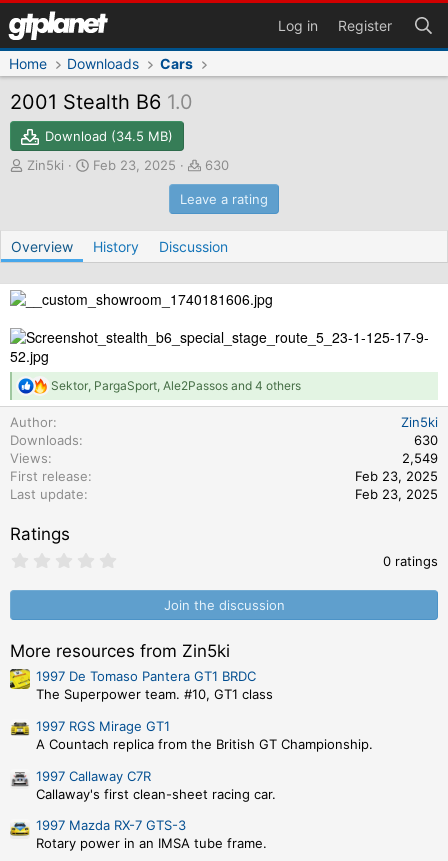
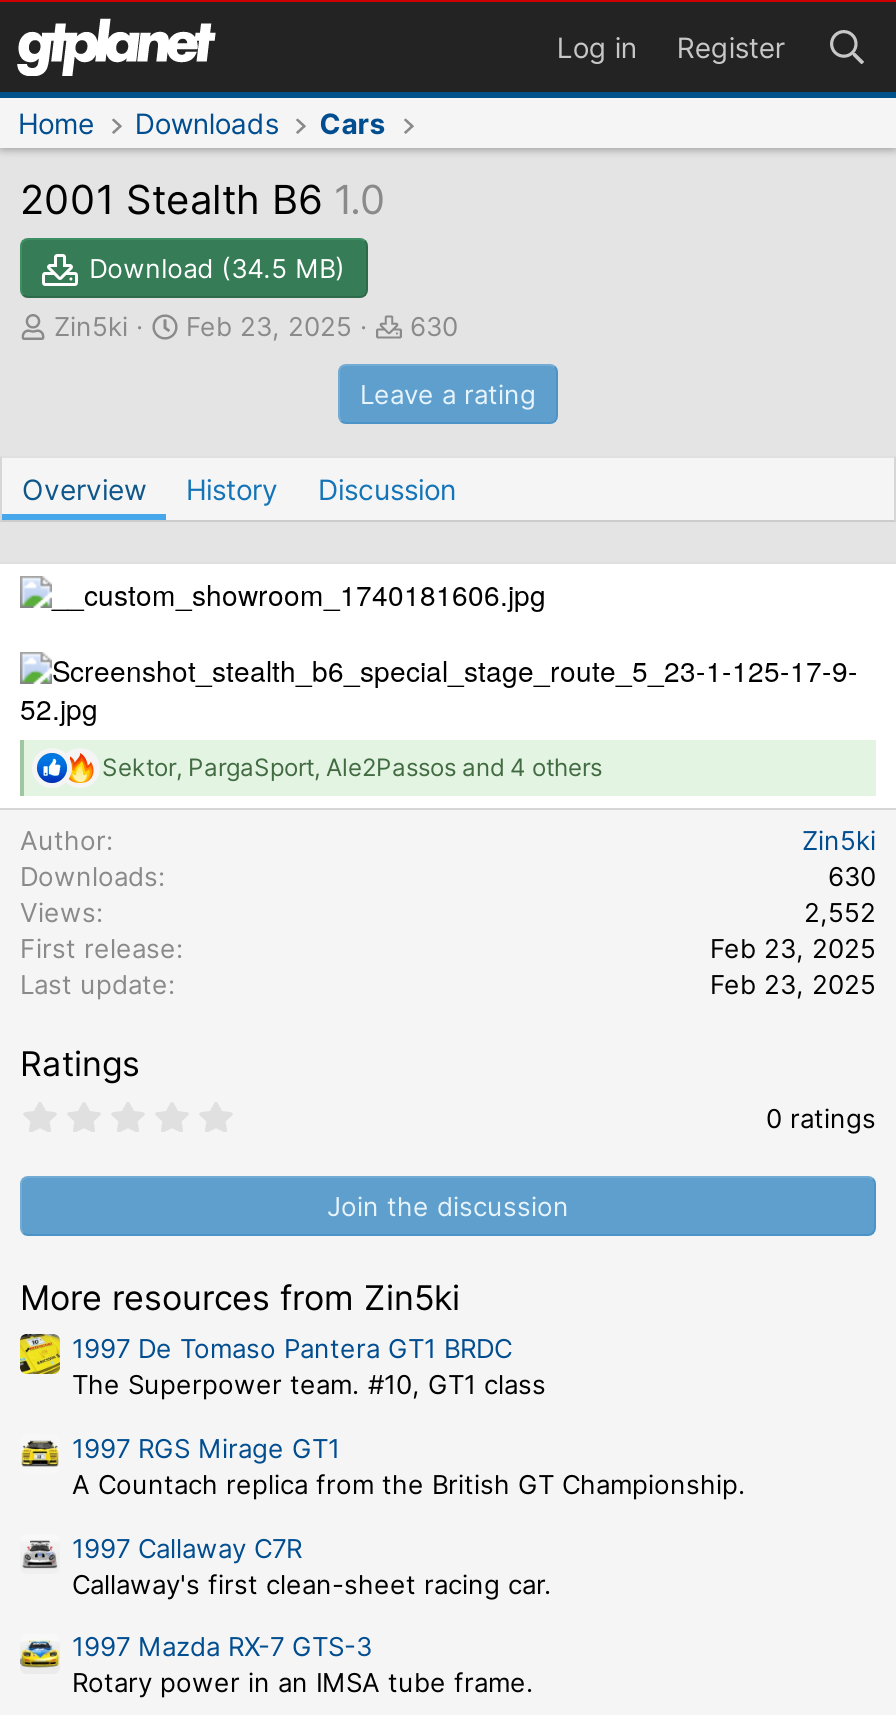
- 2,549
+ 2,552
